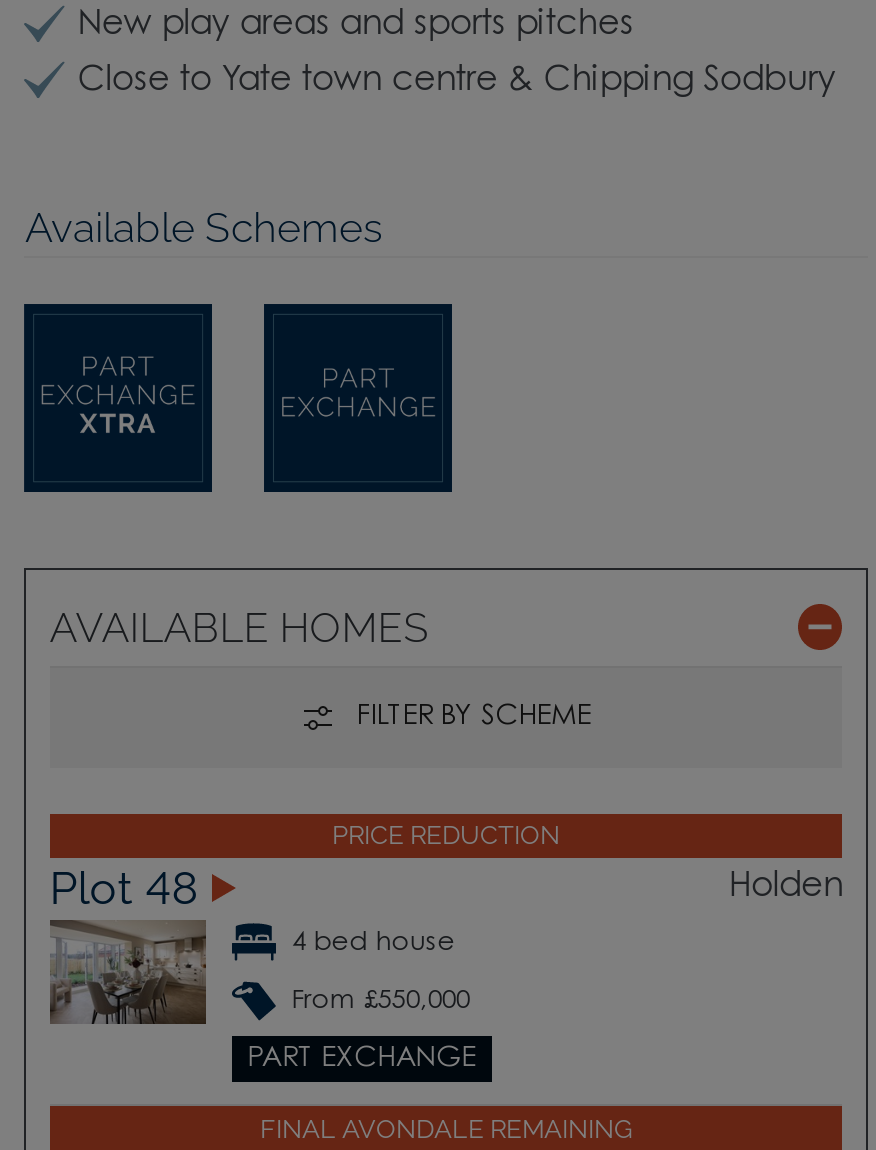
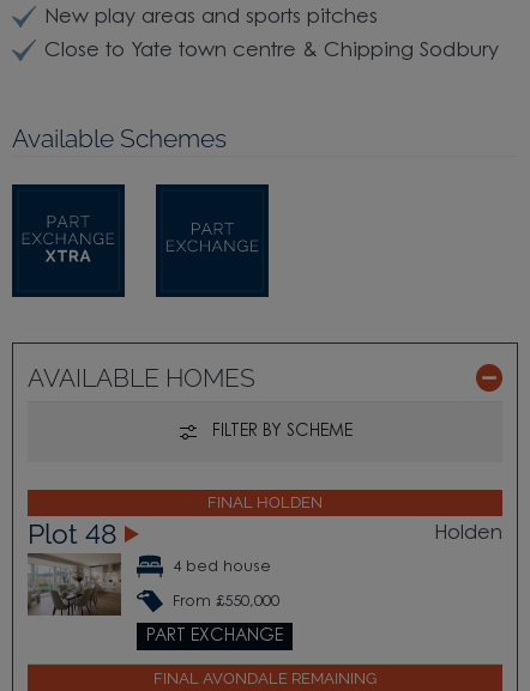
- PRICE REDUCTION
+ FINAL HOLDEN
